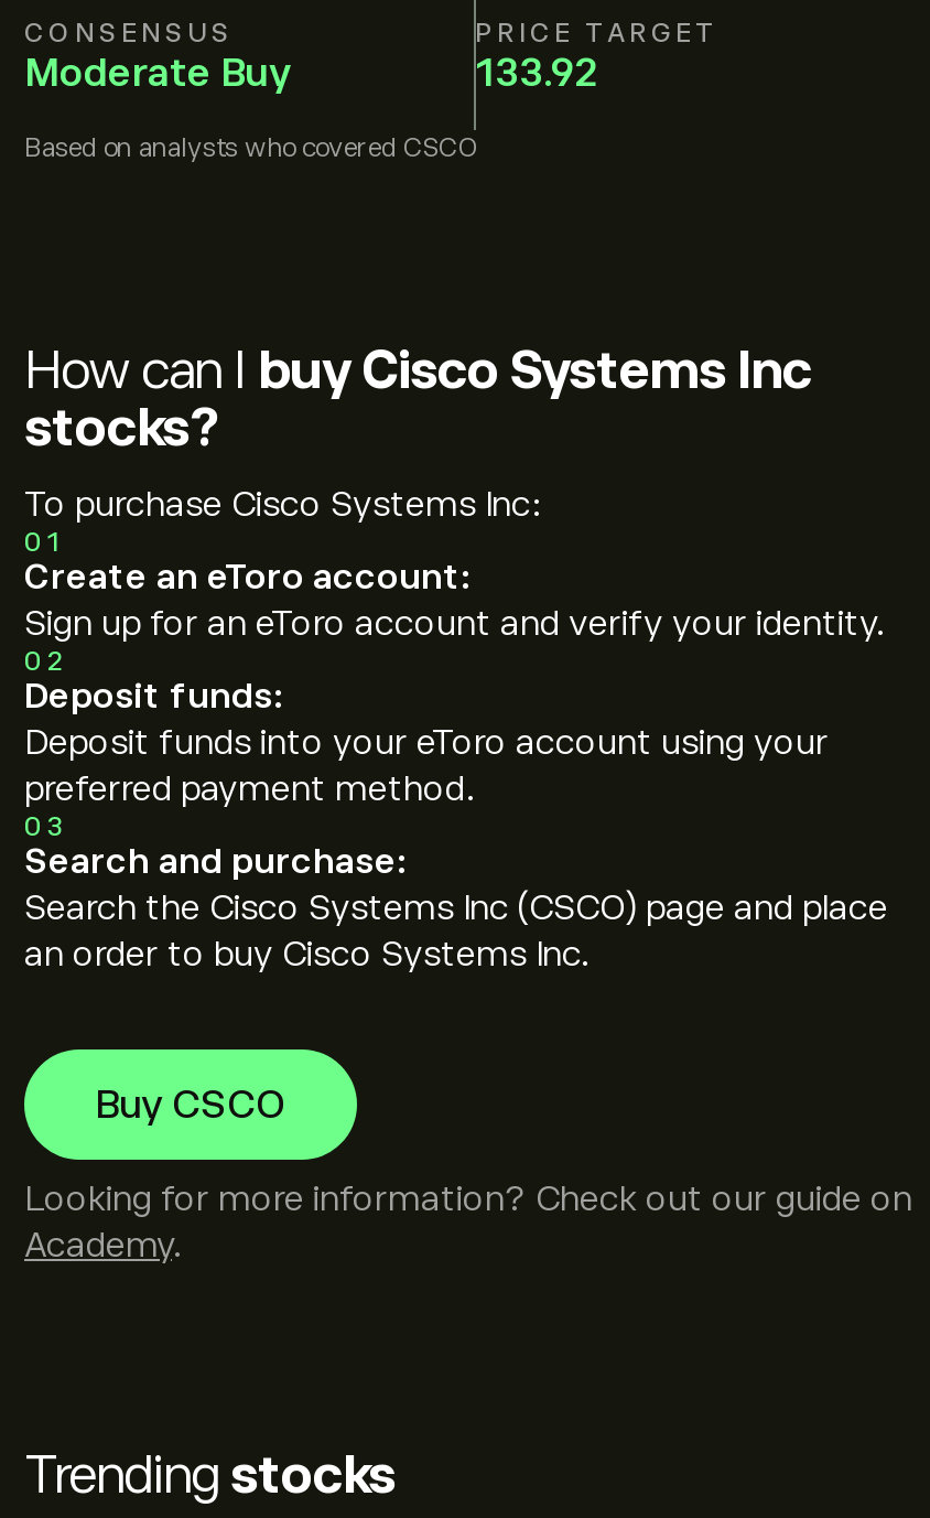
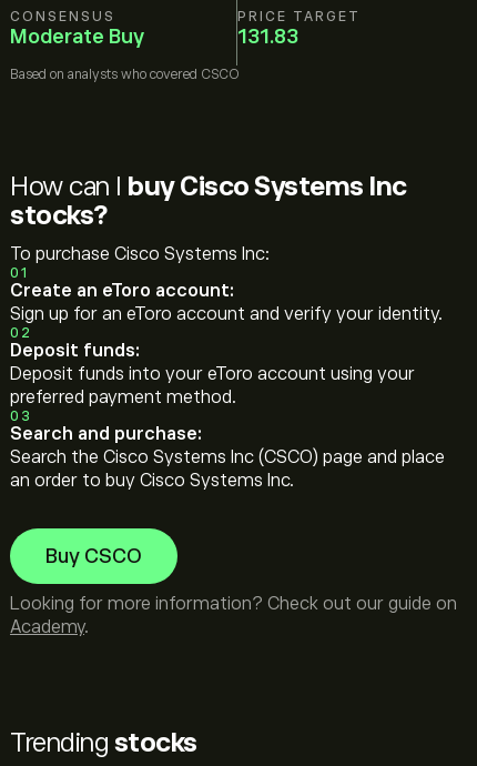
- 133.92
+ 131.83
